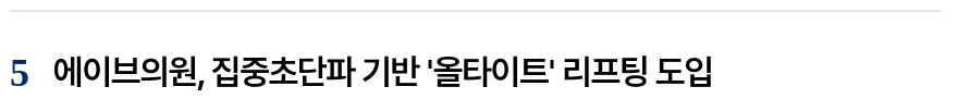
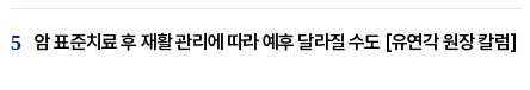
- 에이브의원, 집중초단파 기반 '올타이트' 리프팅 도입
+ 암 표준치료 후 재활 관리에 따라 예후 달라질 수도 [유연각 원장 칼럼]
